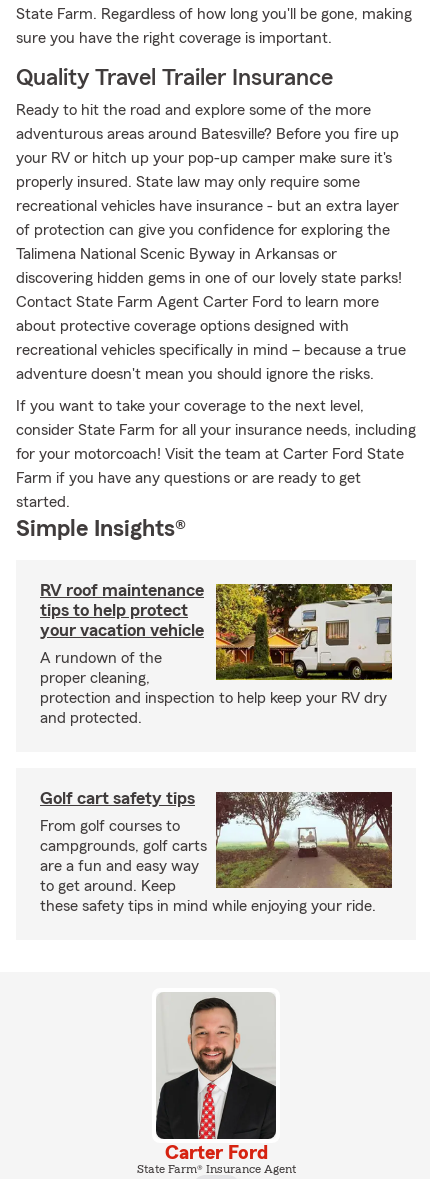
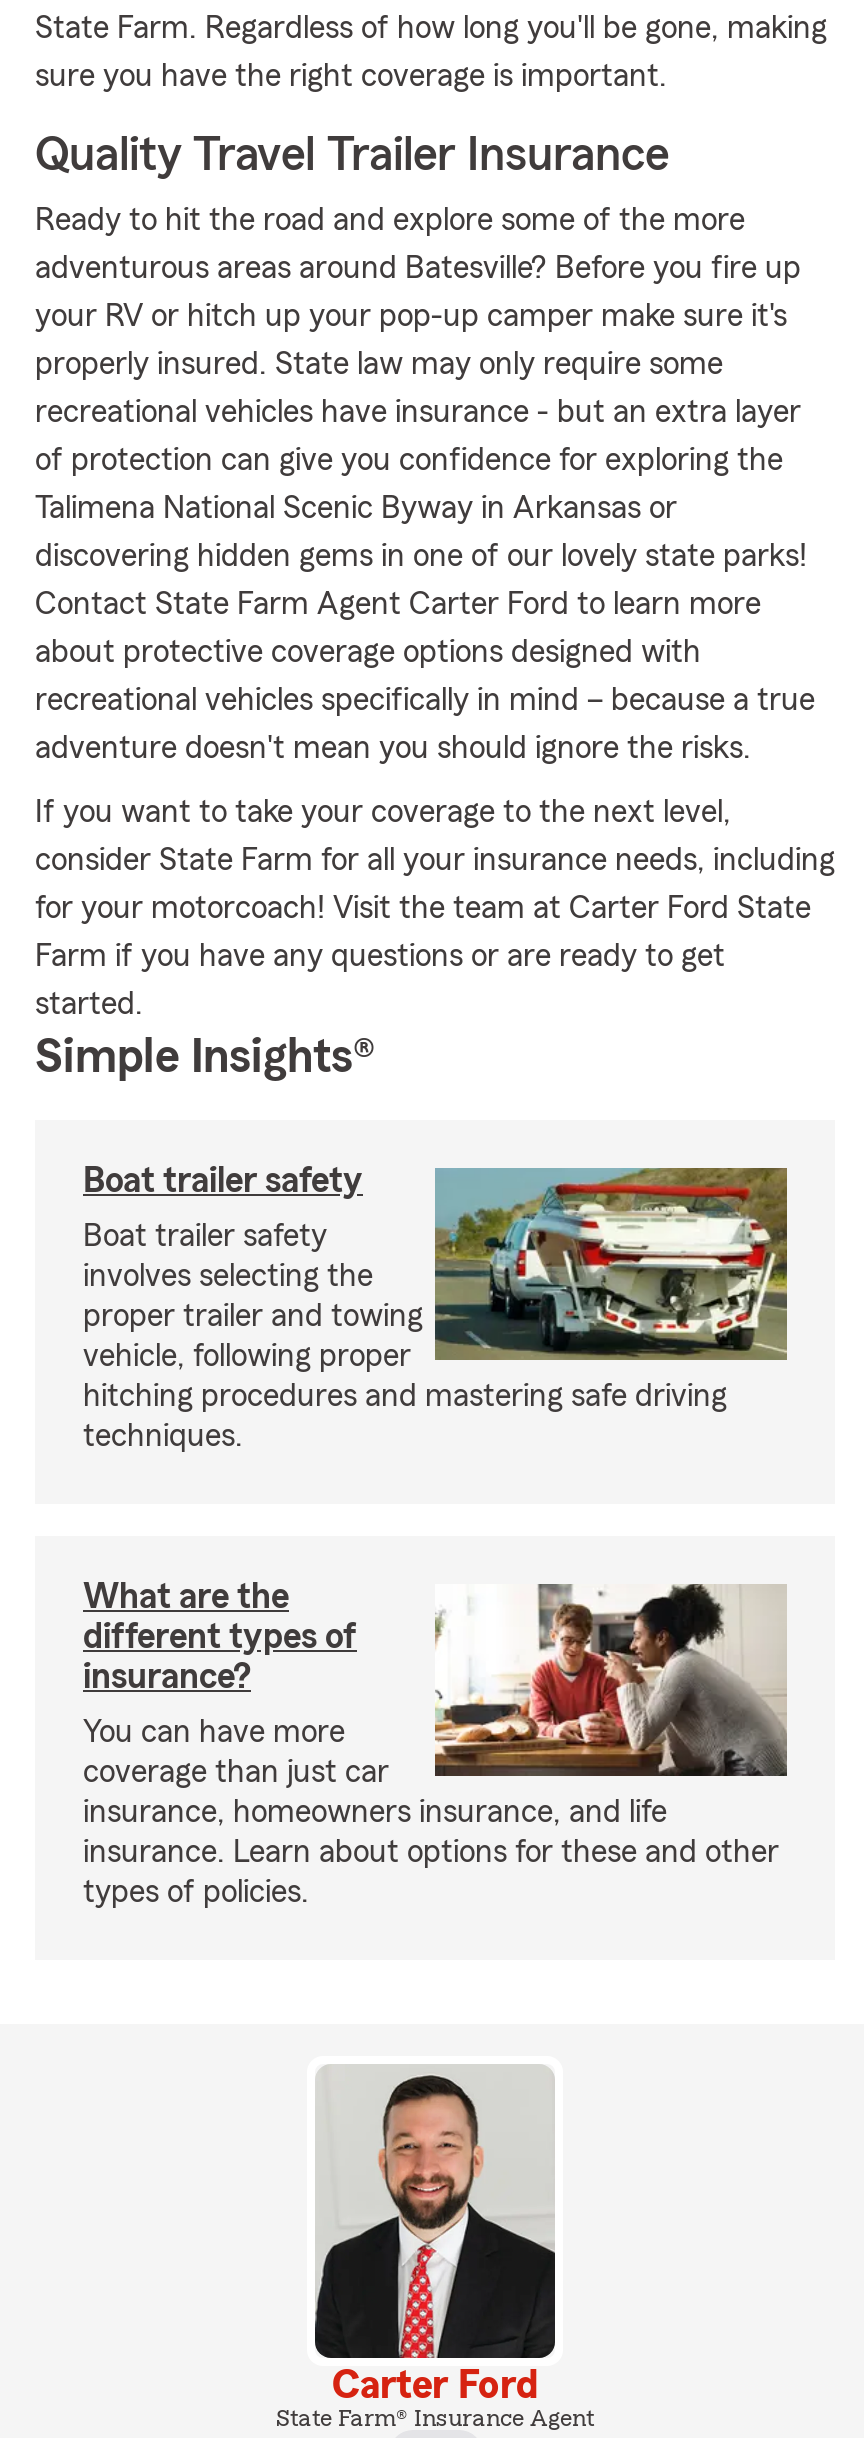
- RV roof maintenance
- tips to help protect
- your vacation vehicle
+ Boat trailer safety

- [image]
- A rundown of the
- proper cleaning,
- protection and inspection to help keep your RV dry
- and protected.
+ [image]
+ Boat trailer safety
+ involves selecting the
+ proper trailer and towing
+ vehicle, following proper
+ hitching procedures and mastering safe driving
+ techniques.

- Golf cart safety tips
+ What are the
+ different types of
+ insurance?

- [image]
- From golf courses to
- campgrounds, golf carts
- are a fun and easy way
- to get around. Keep
- these safety tips in mind while enjoying your ride.
+ [image]
+ You can have more
+ coverage than just car
+ insurance, homeowners insurance, and life
+ insurance. Learn about options for these and other
+ types of policies.
